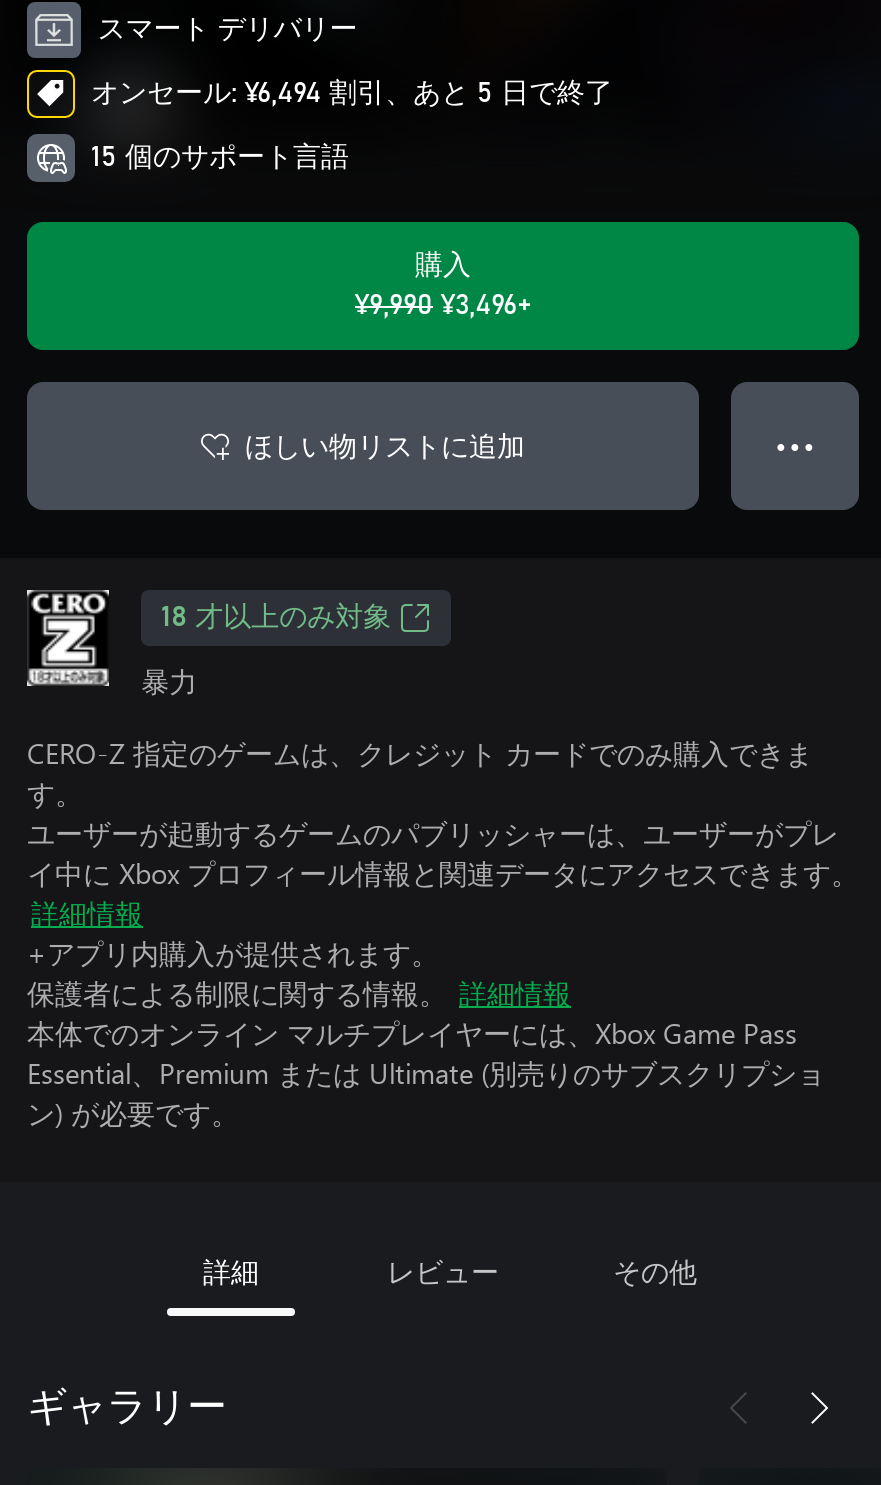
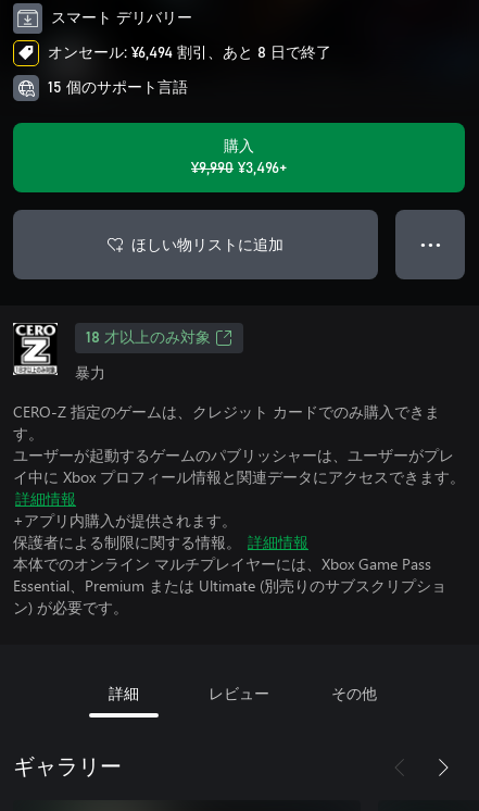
- オンセール: ¥6,494 割引、あと 5 日で終了
+ オンセール: ¥6,494 割引、あと 8 日で終了
